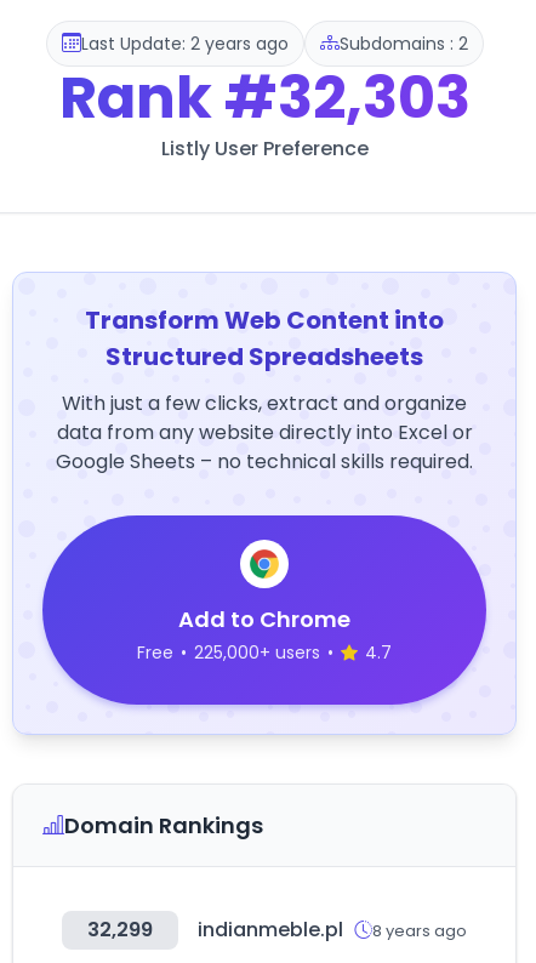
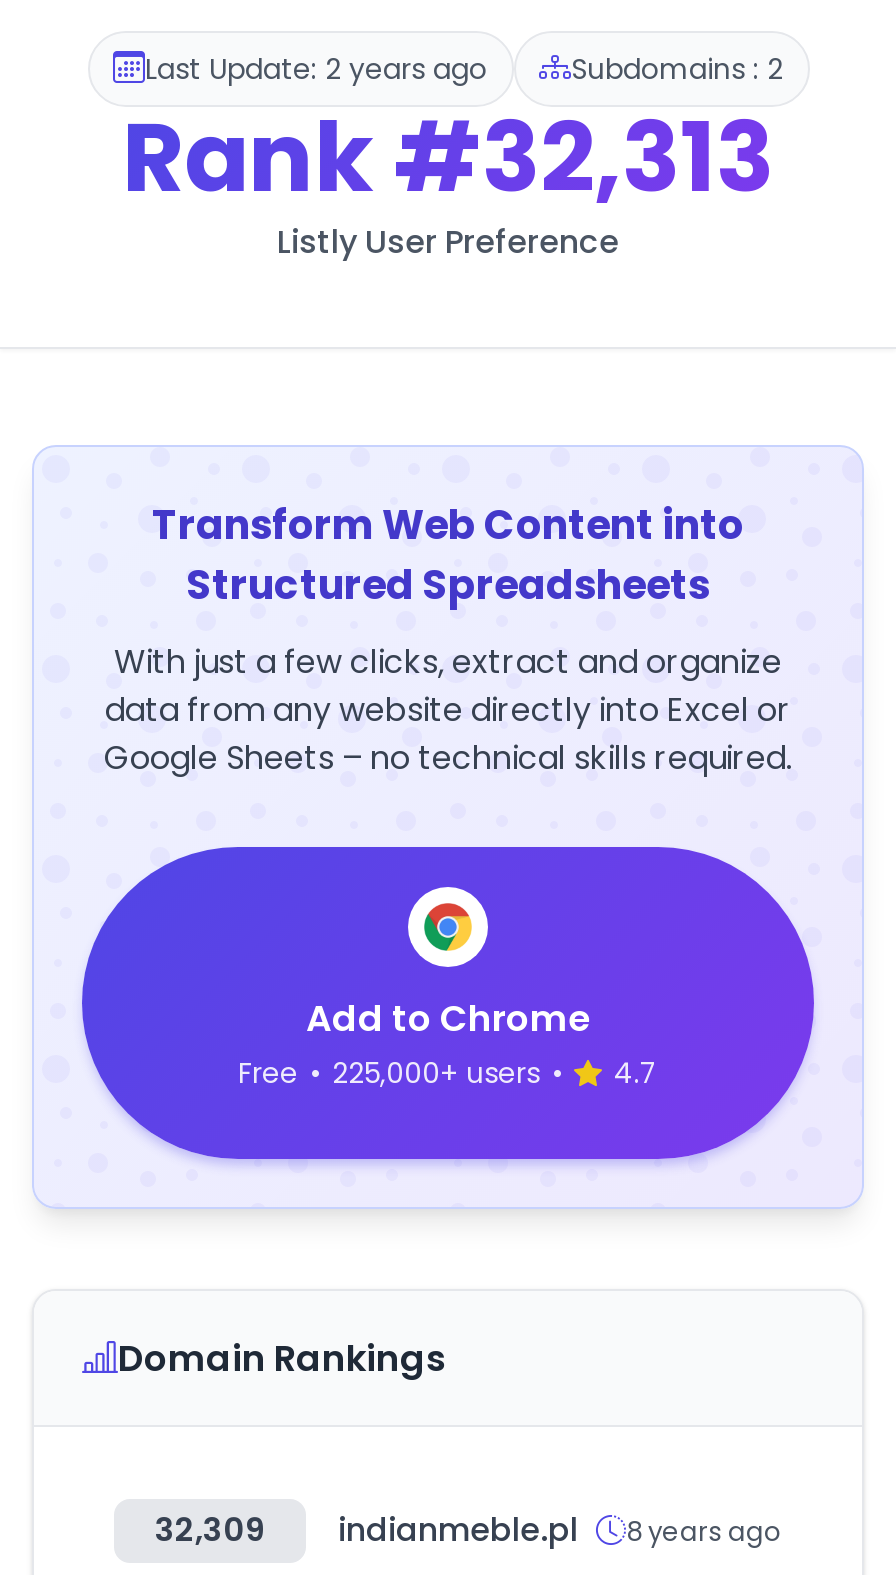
- Rank #32,303
+ Rank #32,313

- 32,299 indianmeble.pl 8 years ago
+ 32,309 indianmeble.pl 8 years ago
